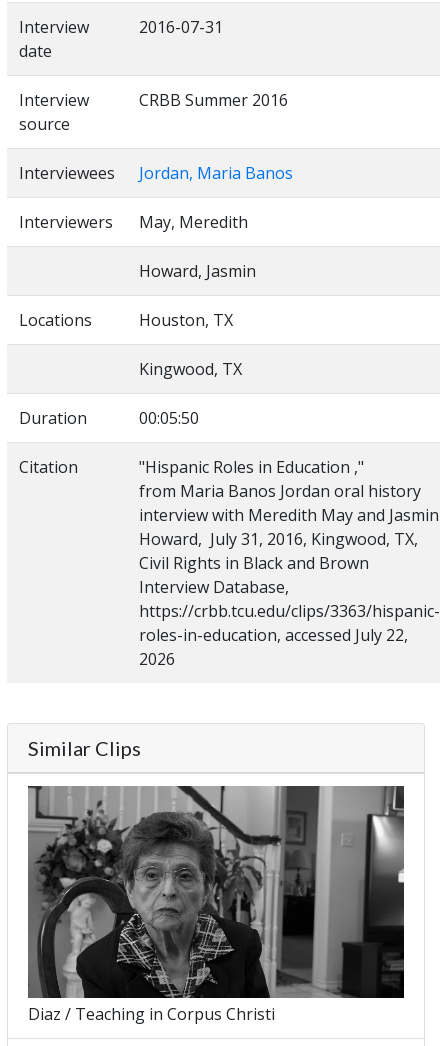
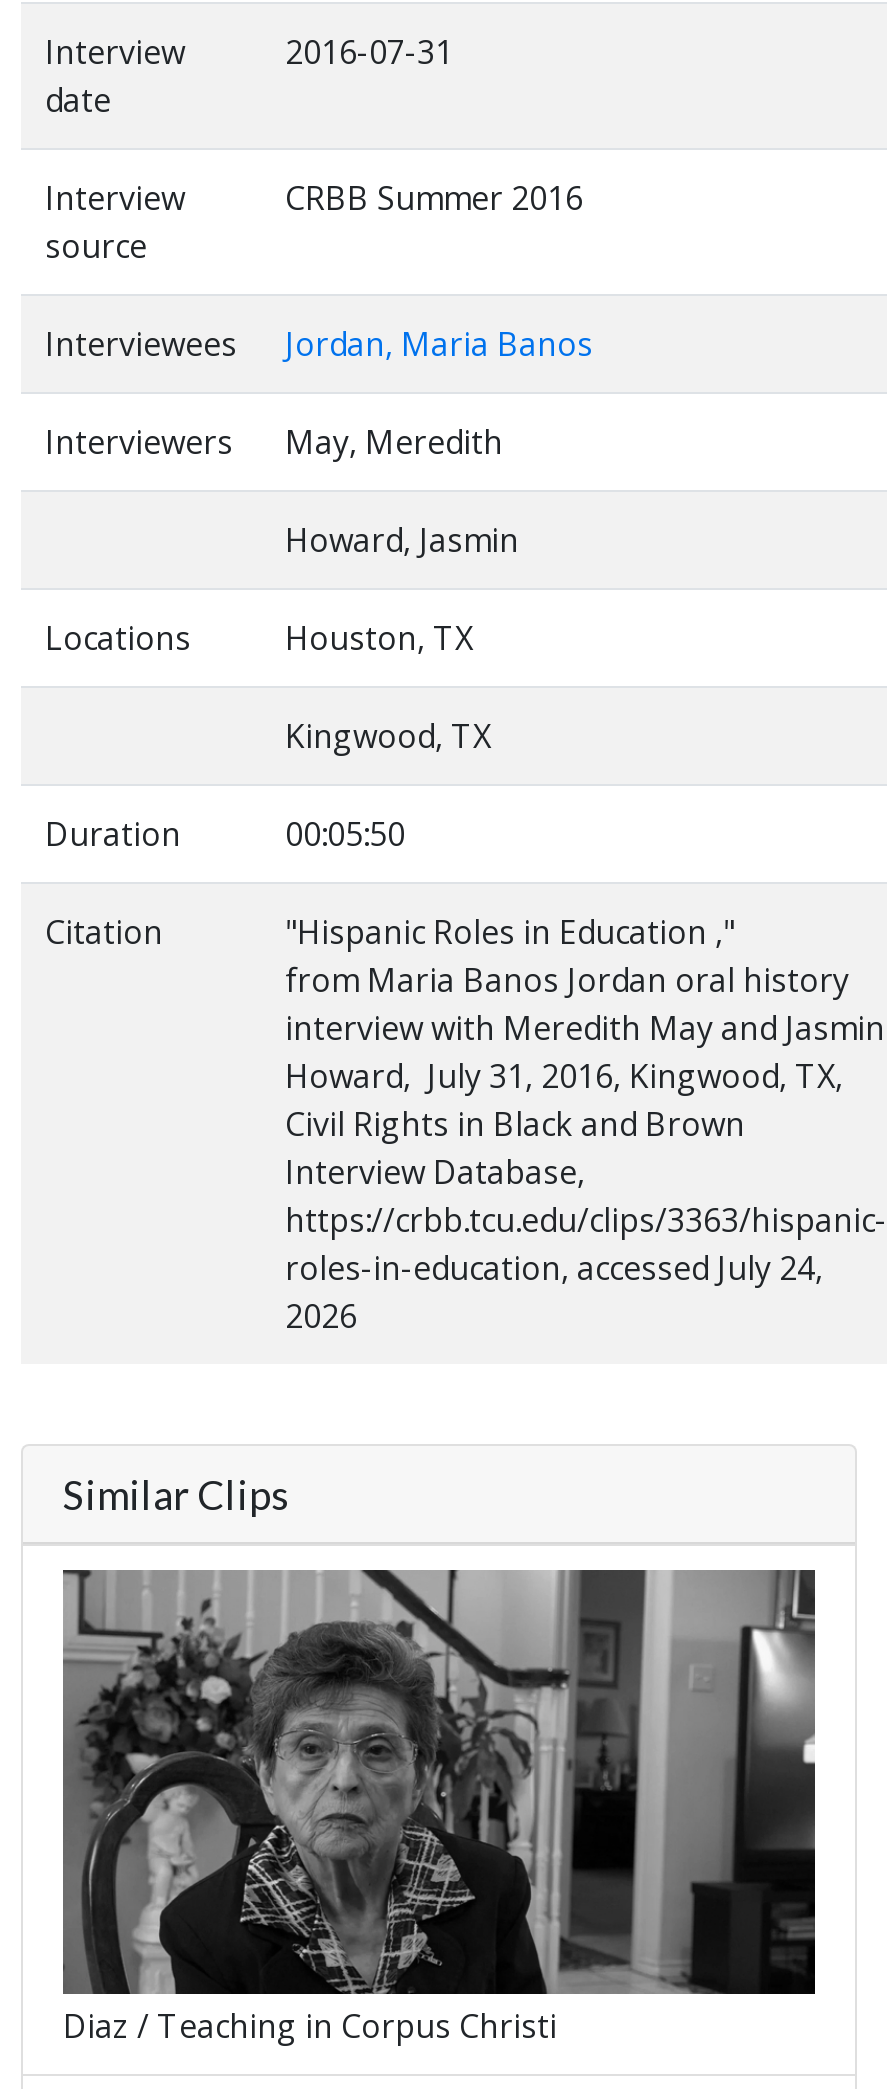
- roles-in-education, accessed July 22,
+ roles-in-education, accessed July 24,
